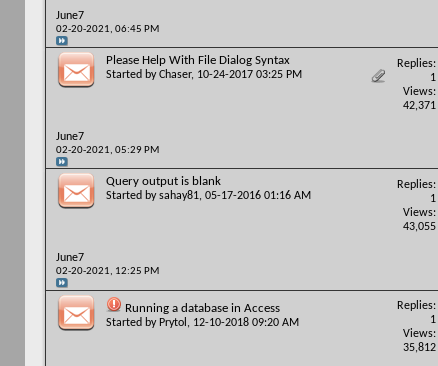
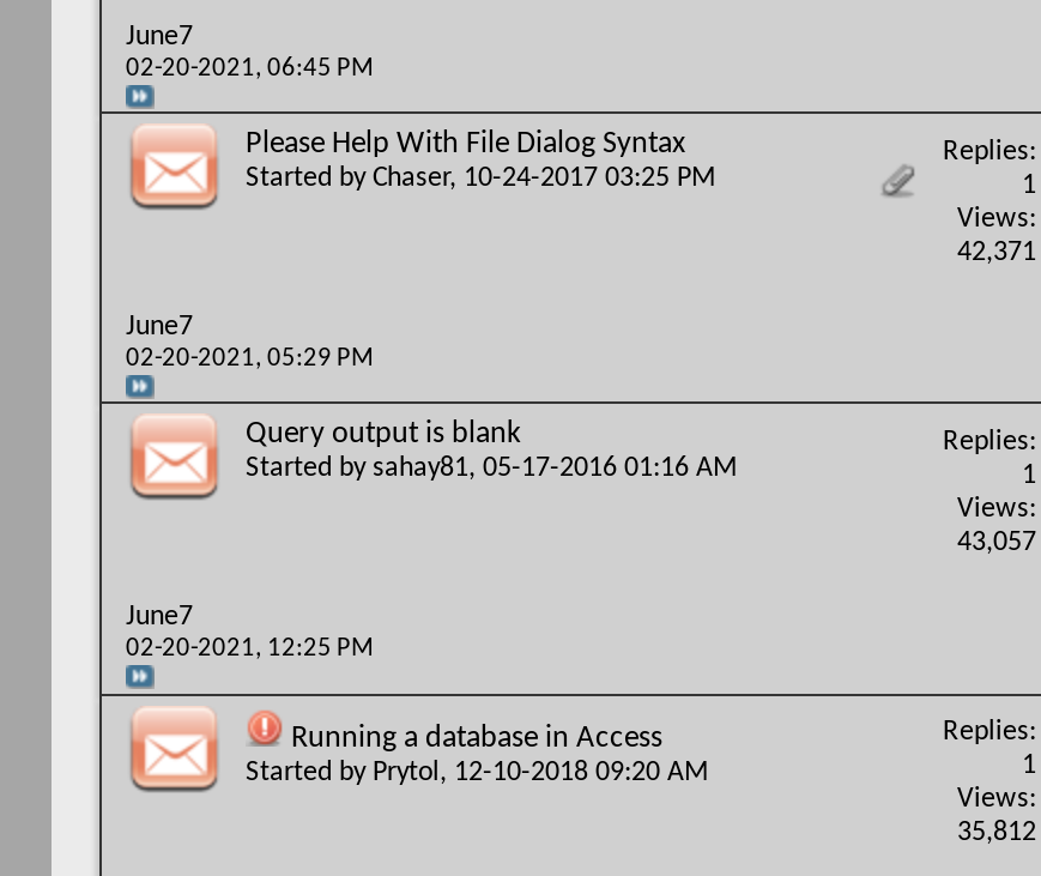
- 43,055
+ 43,057
